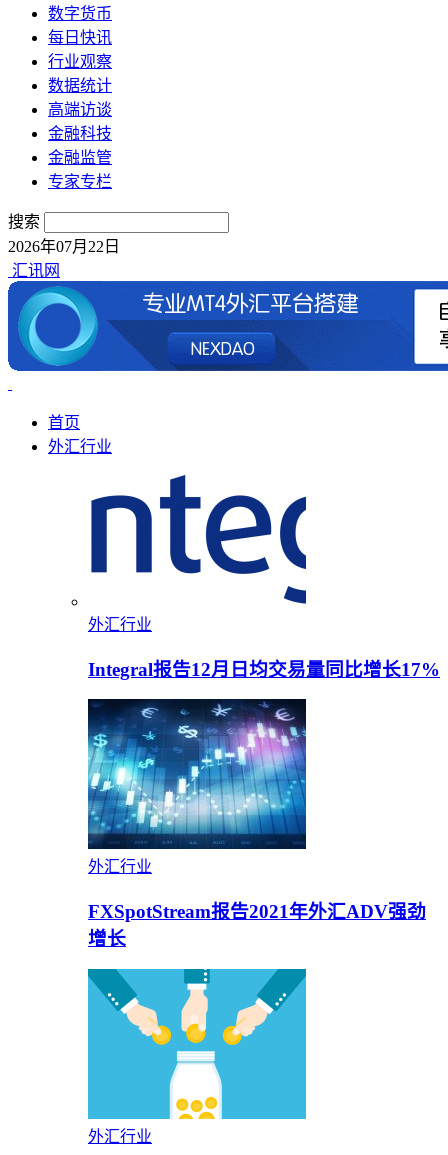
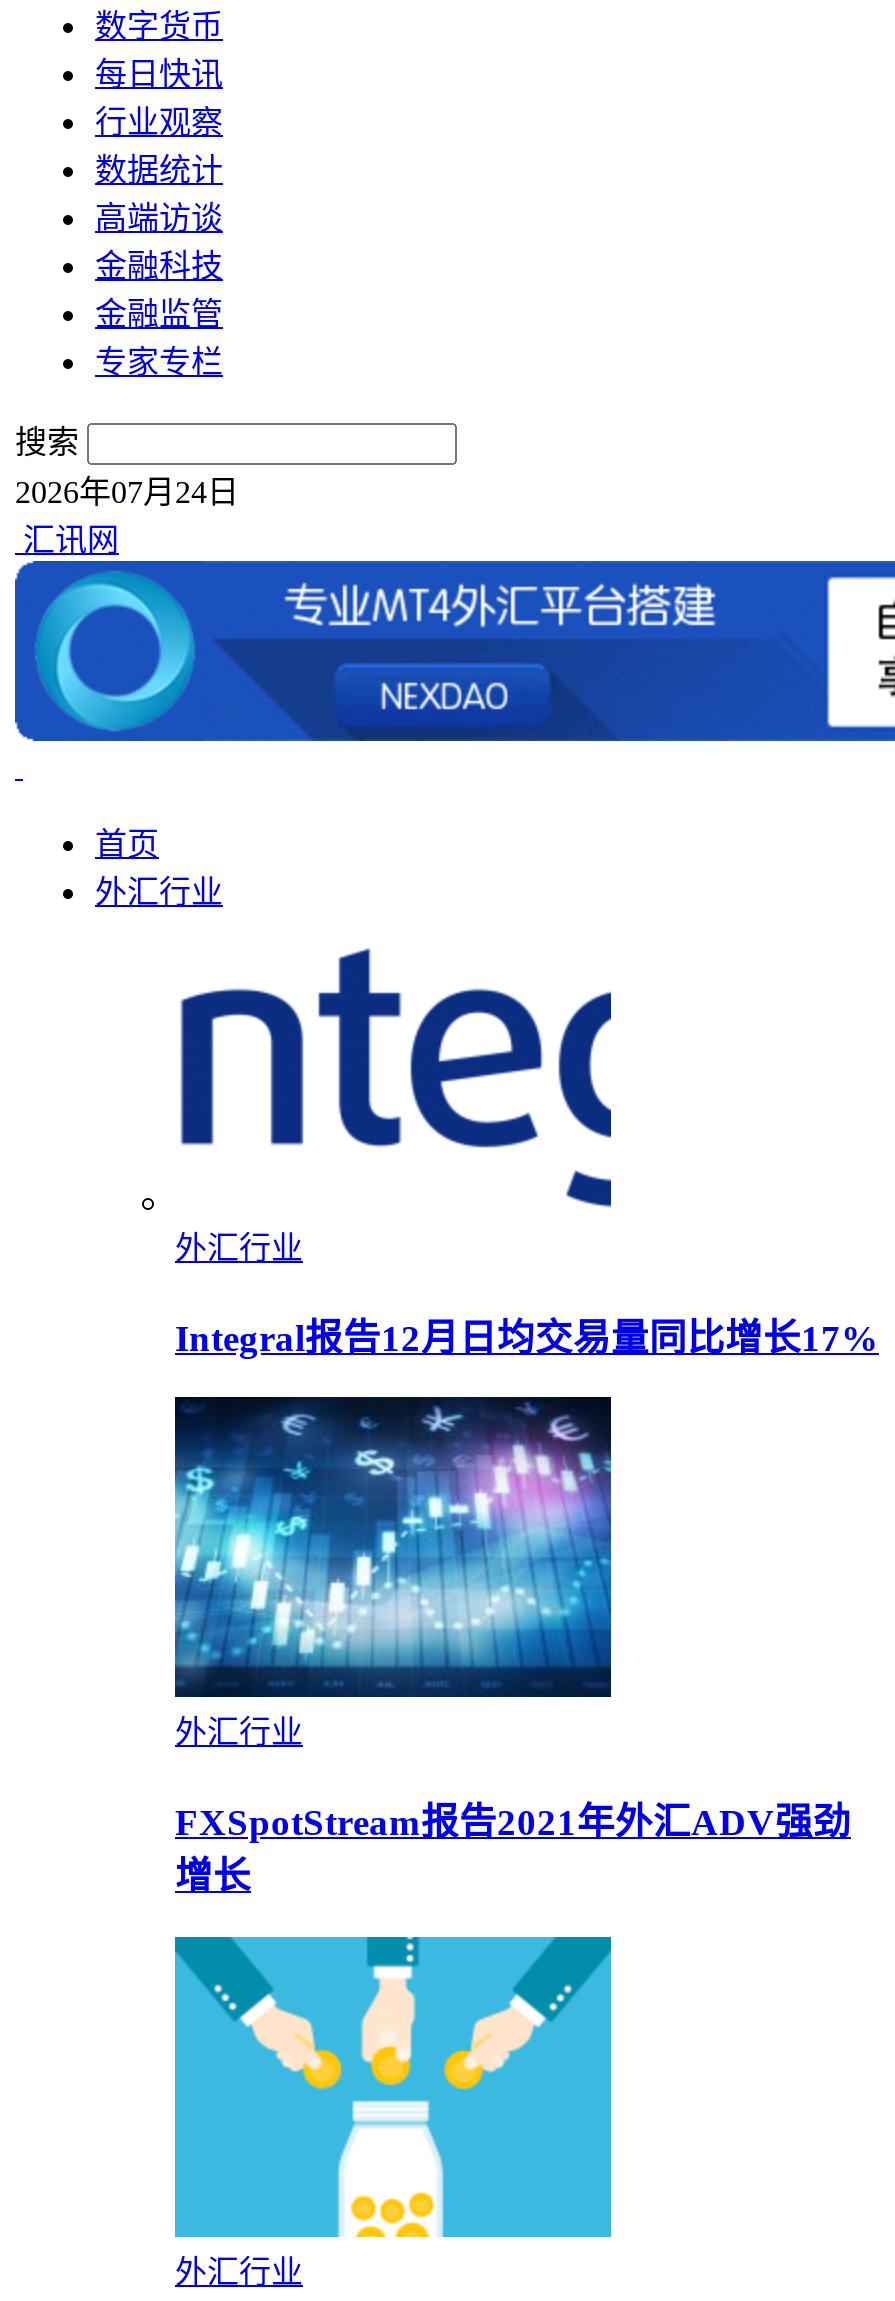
- 2026年07月22日
+ 2026年07月24日
